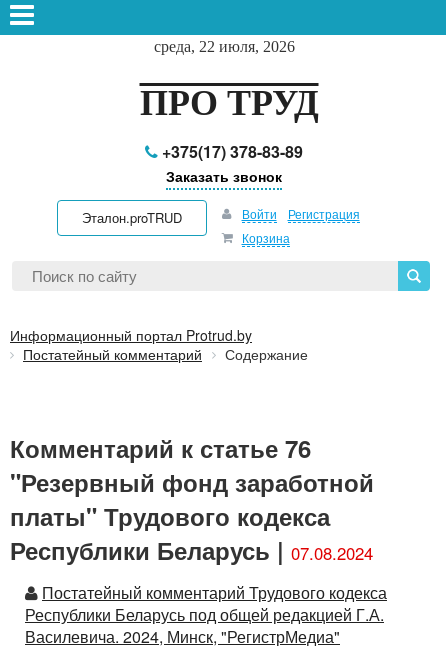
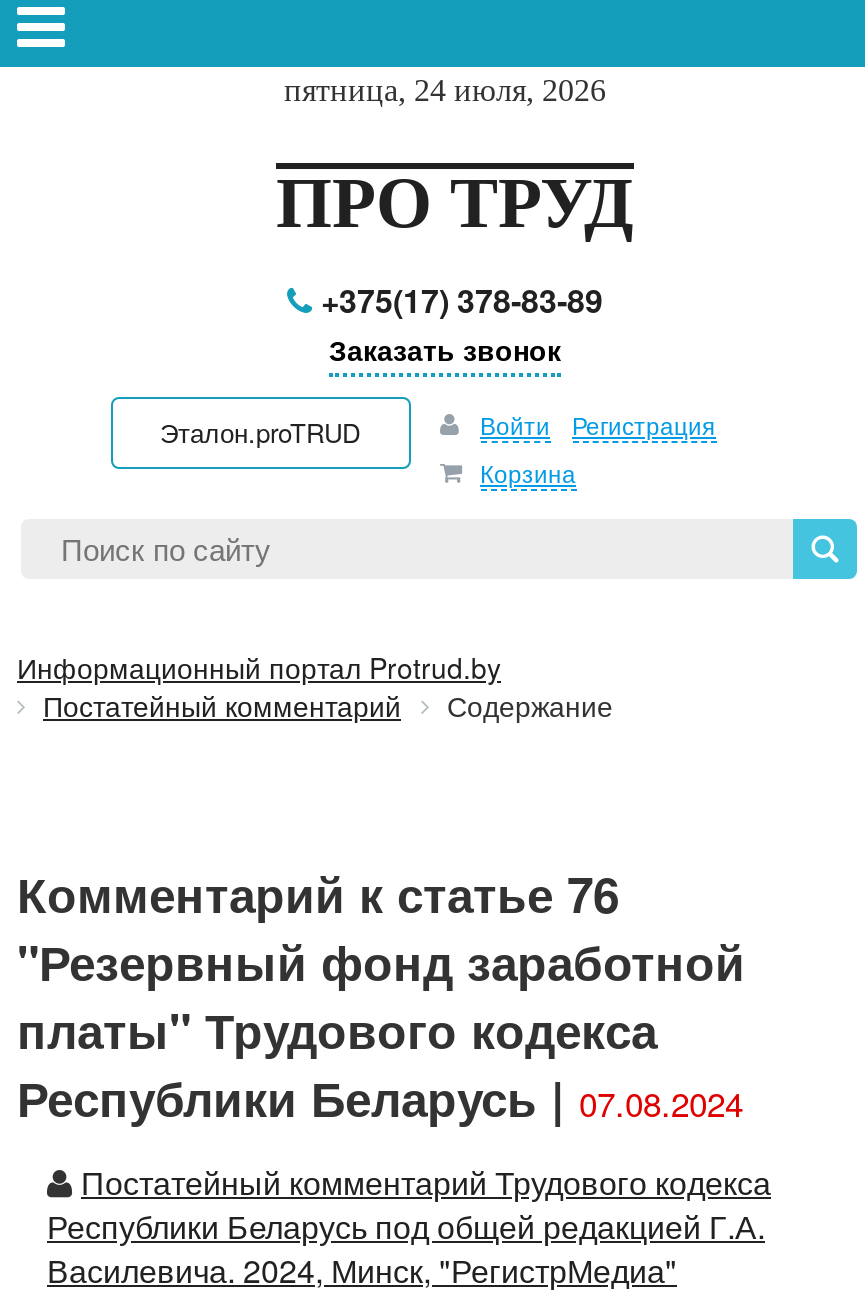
- среда, 22 июля, 2026
+ пятница, 24 июля, 2026
